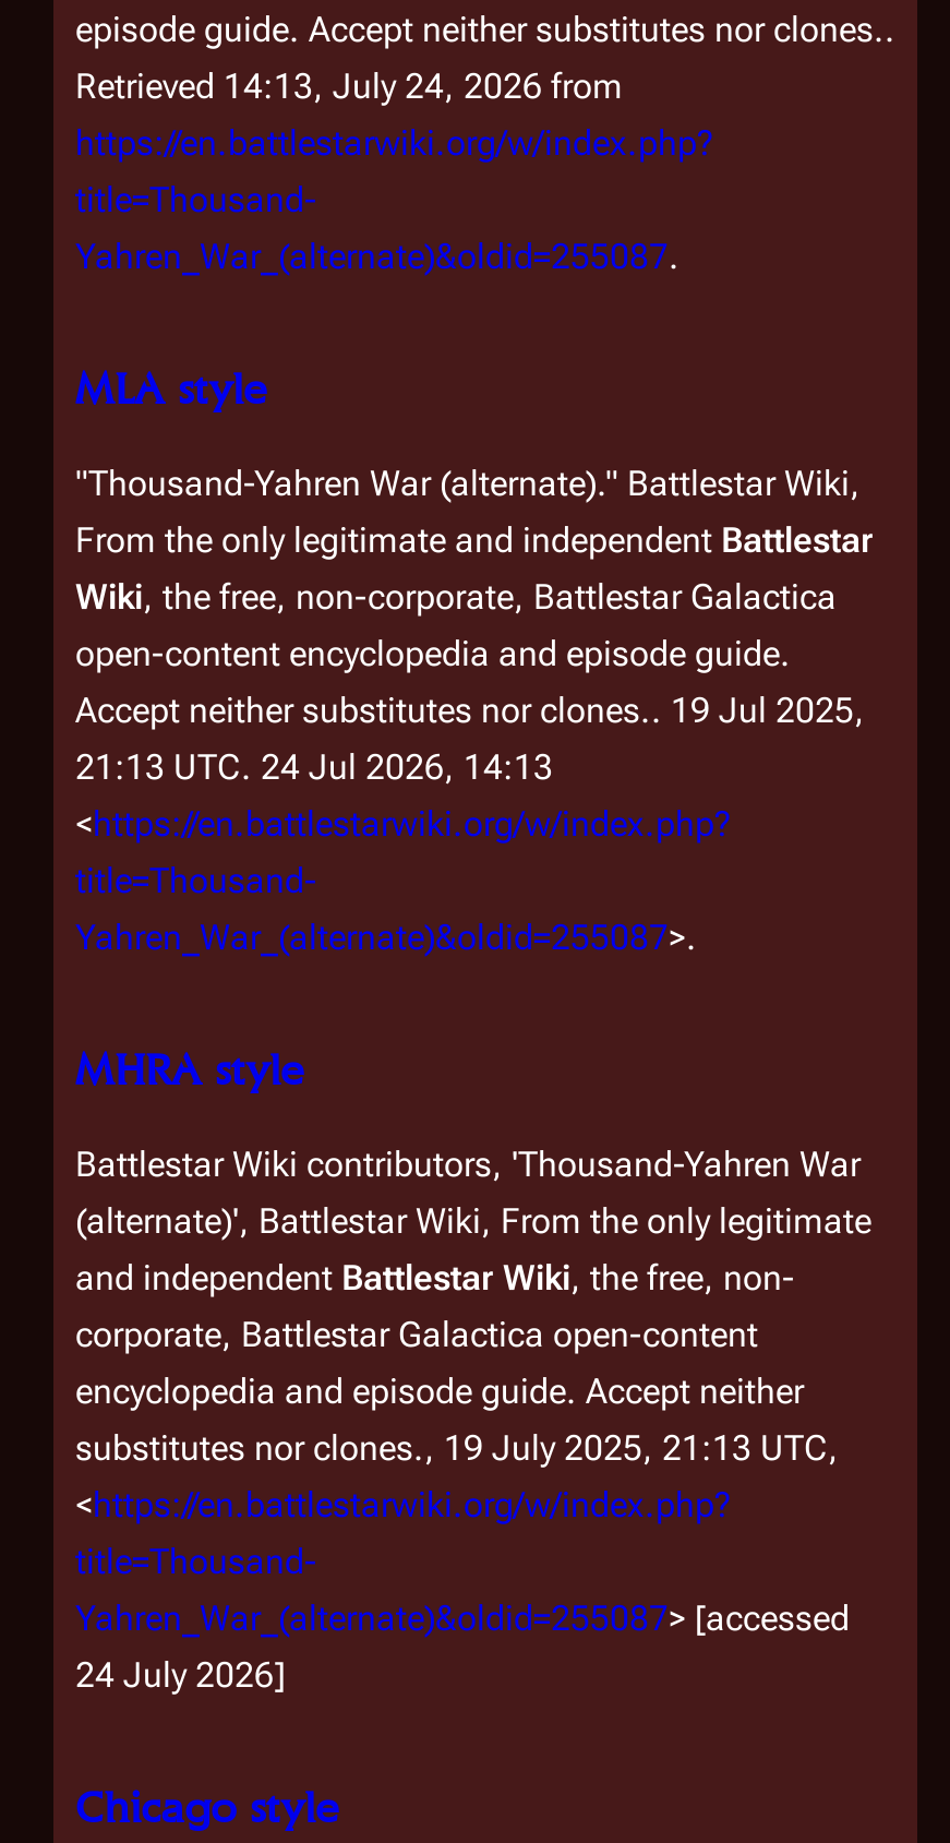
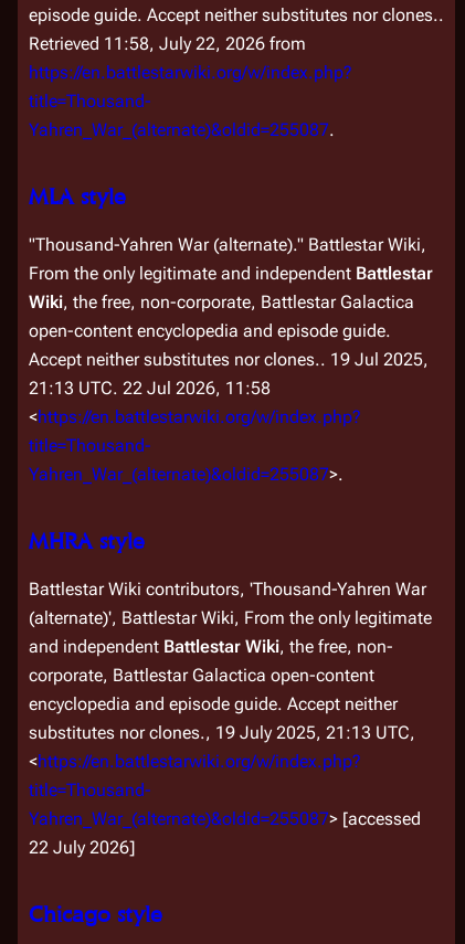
- Retrieved 14:13, July 24, 2026 from
+ Retrieved 11:58, July 22, 2026 from

- 21:13 UTC. 24 Jul 2026, 14:13
+ 21:13 UTC. 22 Jul 2026, 11:58

- 24 July 2026]
+ 22 July 2026]
